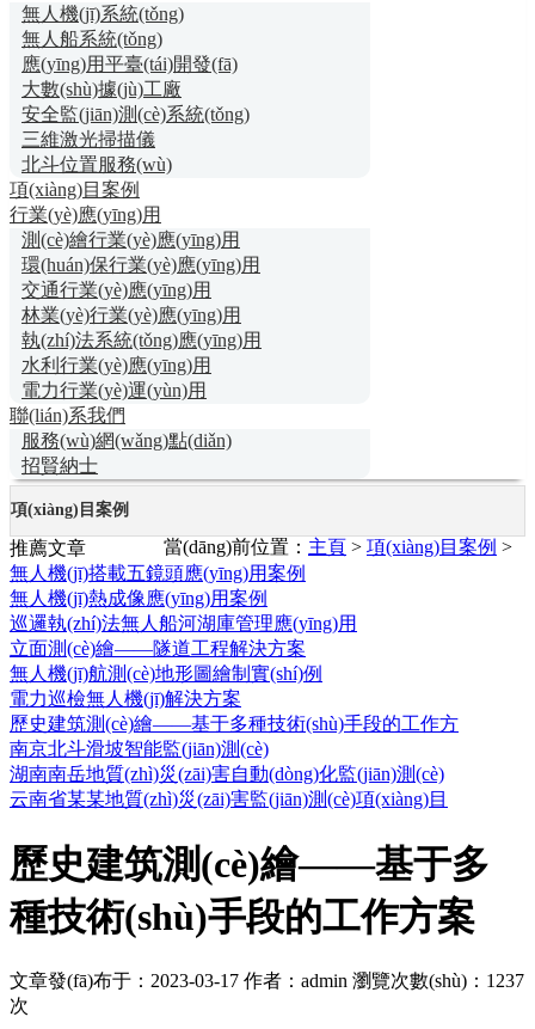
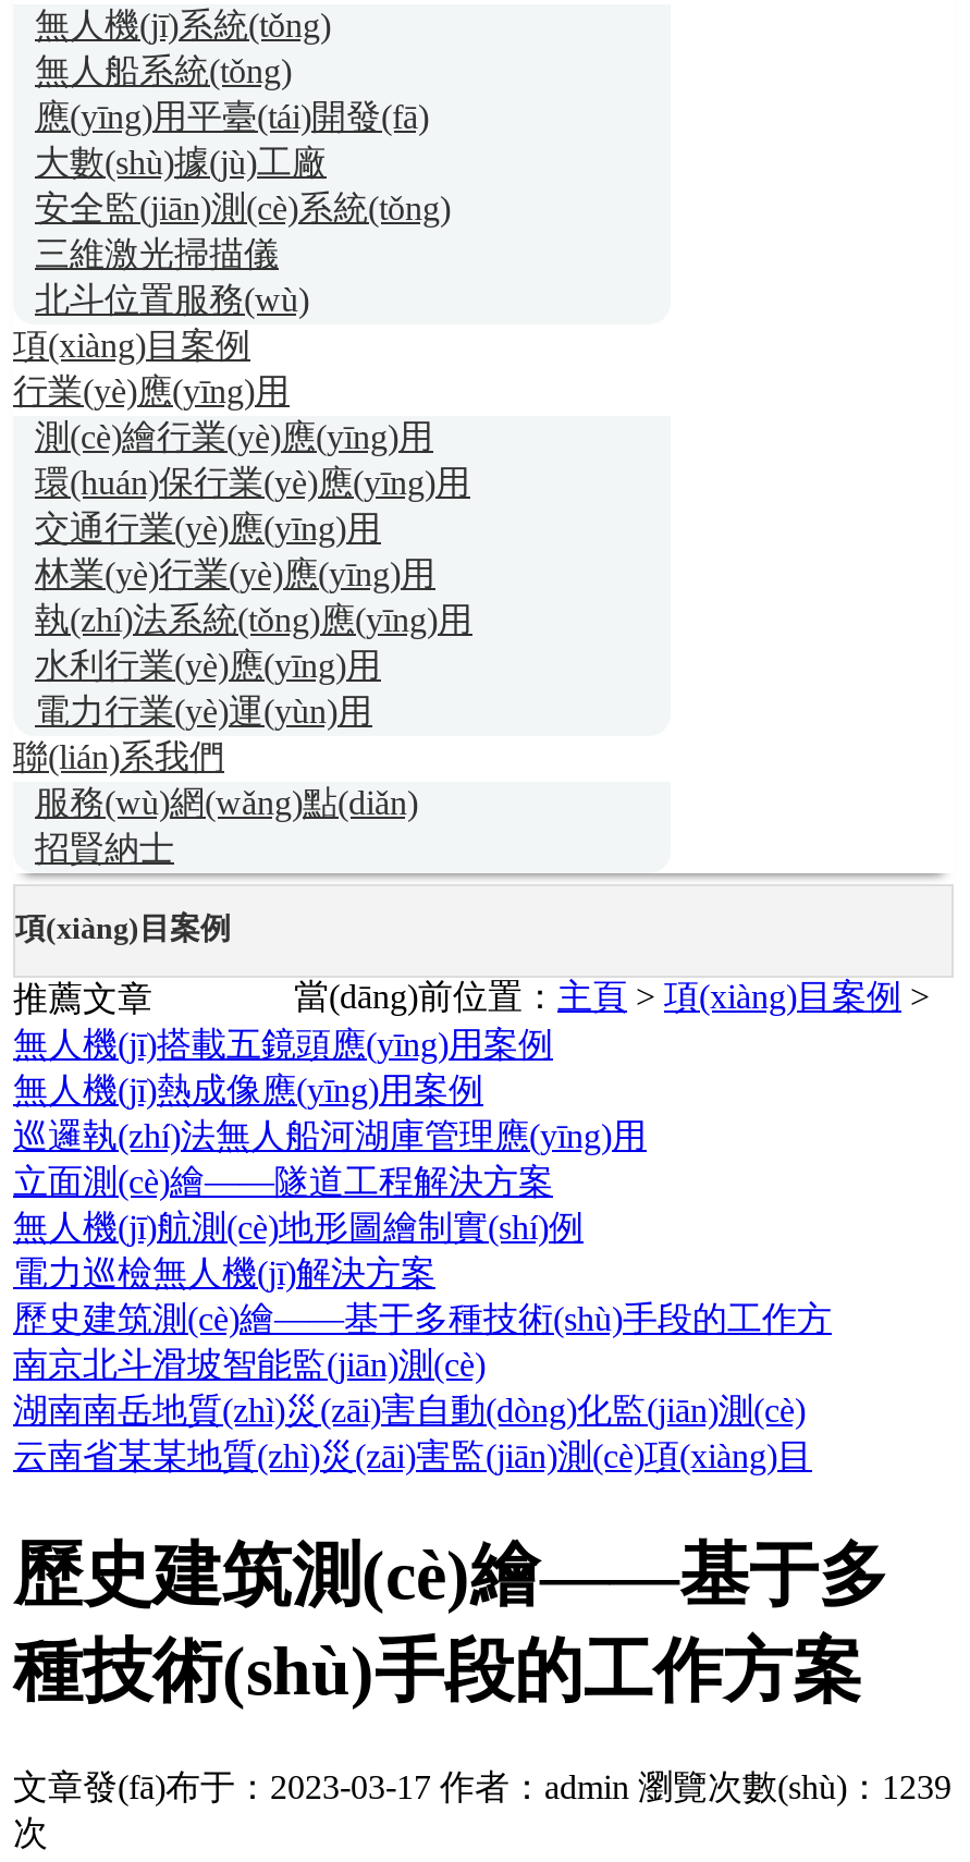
- 文章發(fā)布于：2023-03-17作者：admin瀏覽次數(shù)：1237
+ 文章發(fā)布于：2023-03-17作者：admin瀏覽次數(shù)：1239
